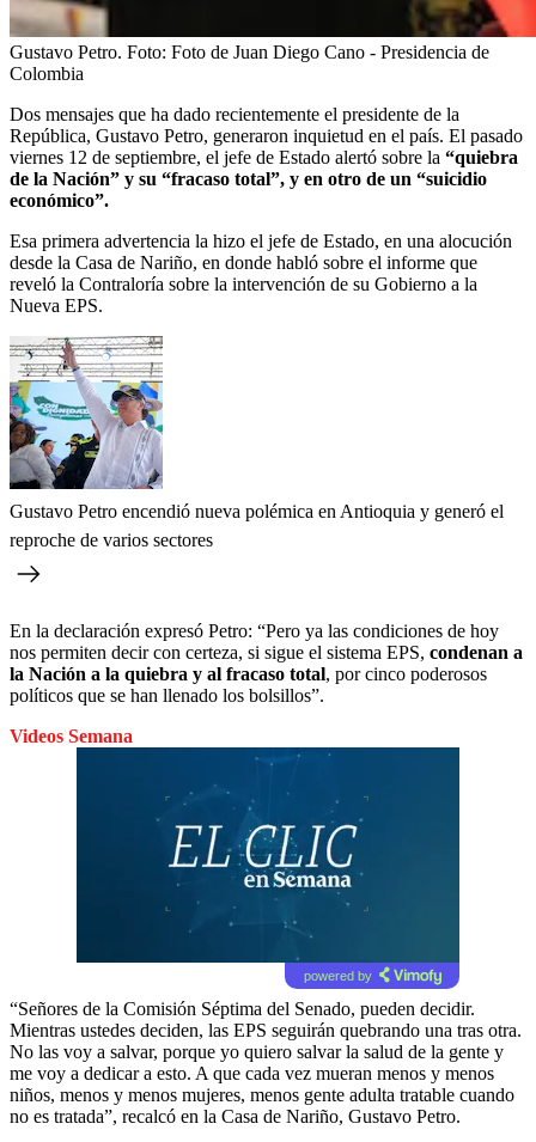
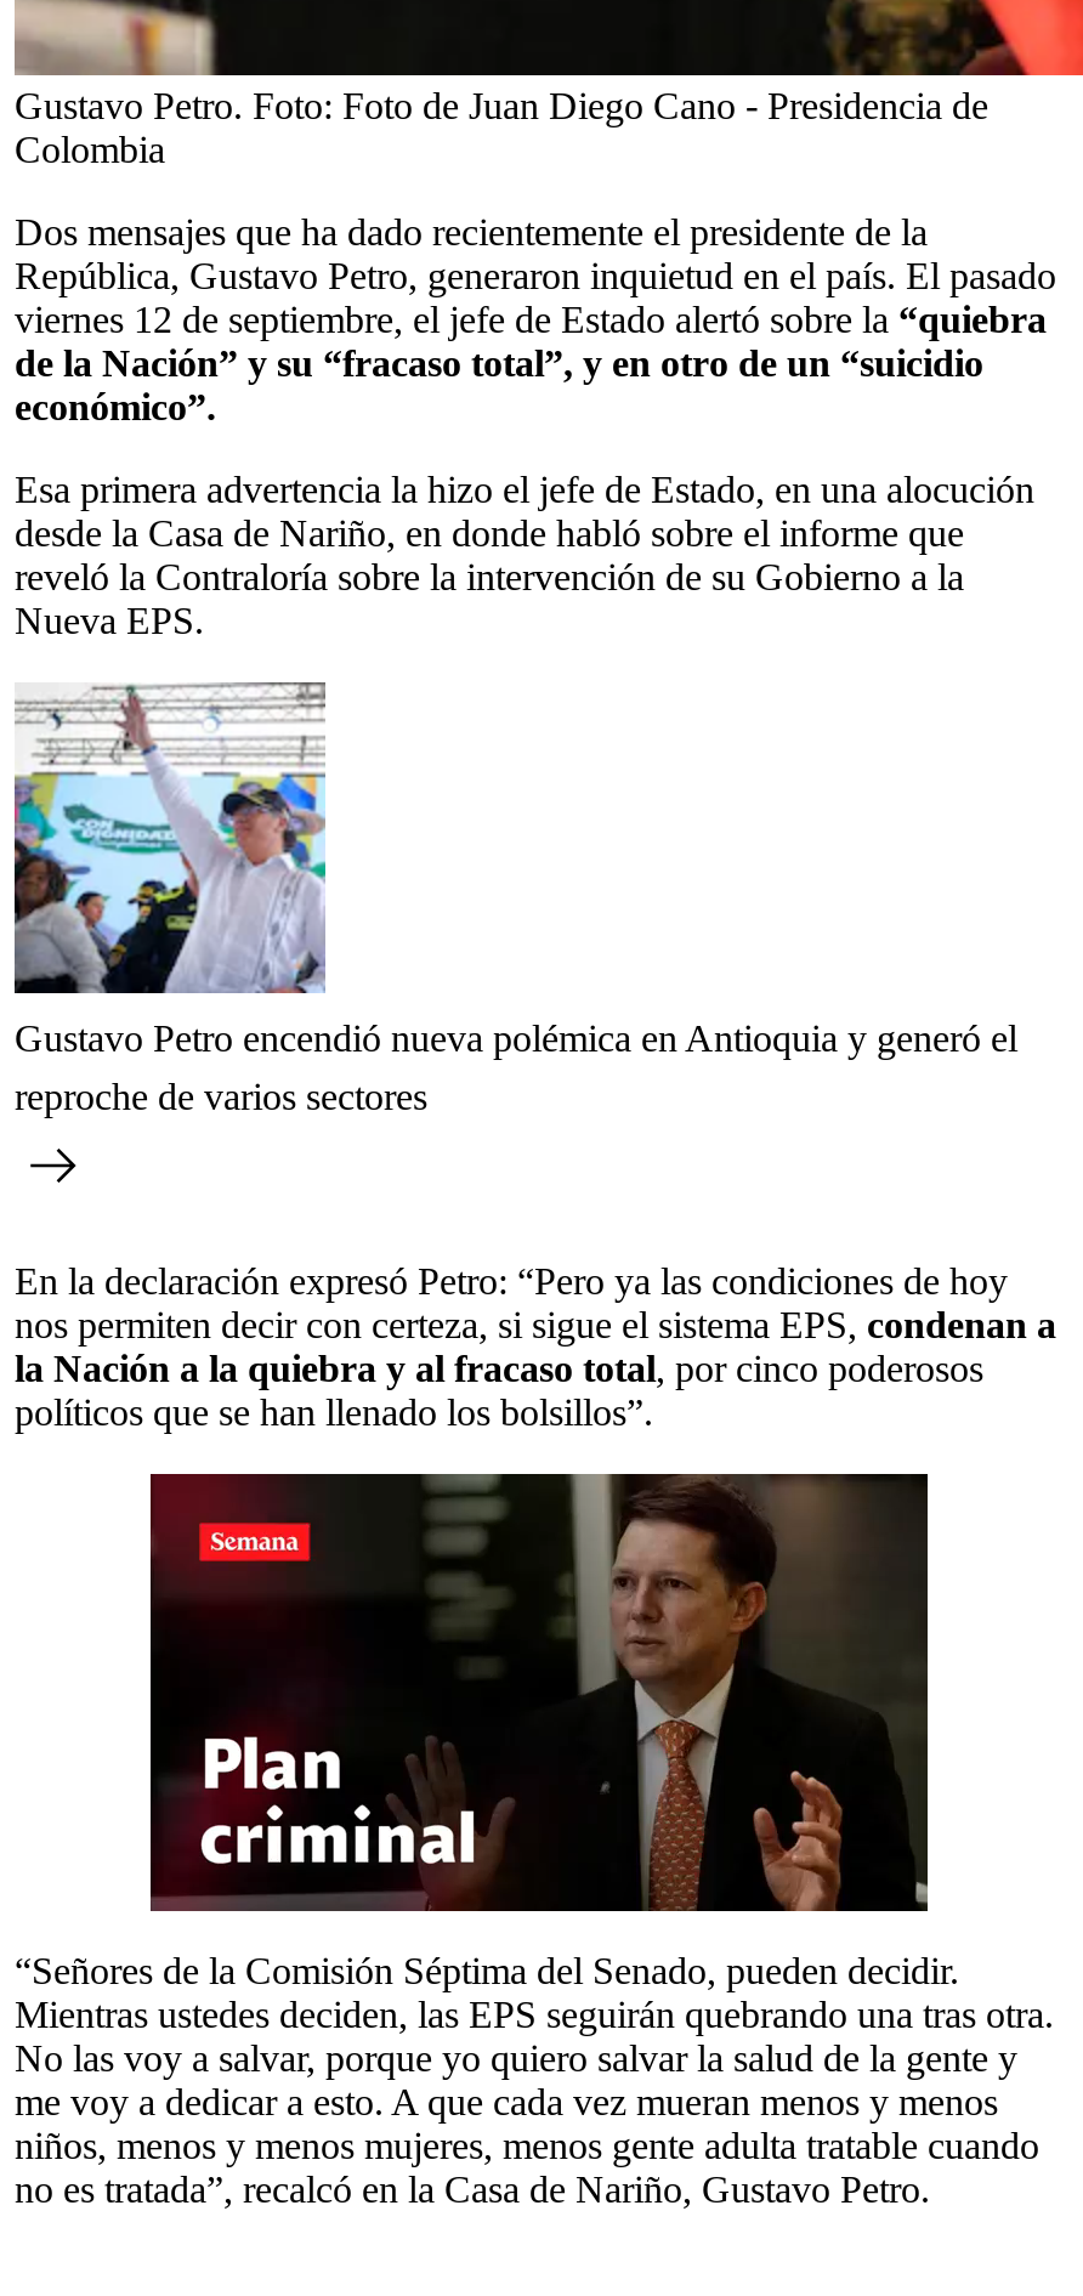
- Videos Semana

- [image]
+ [image]

- powered by
